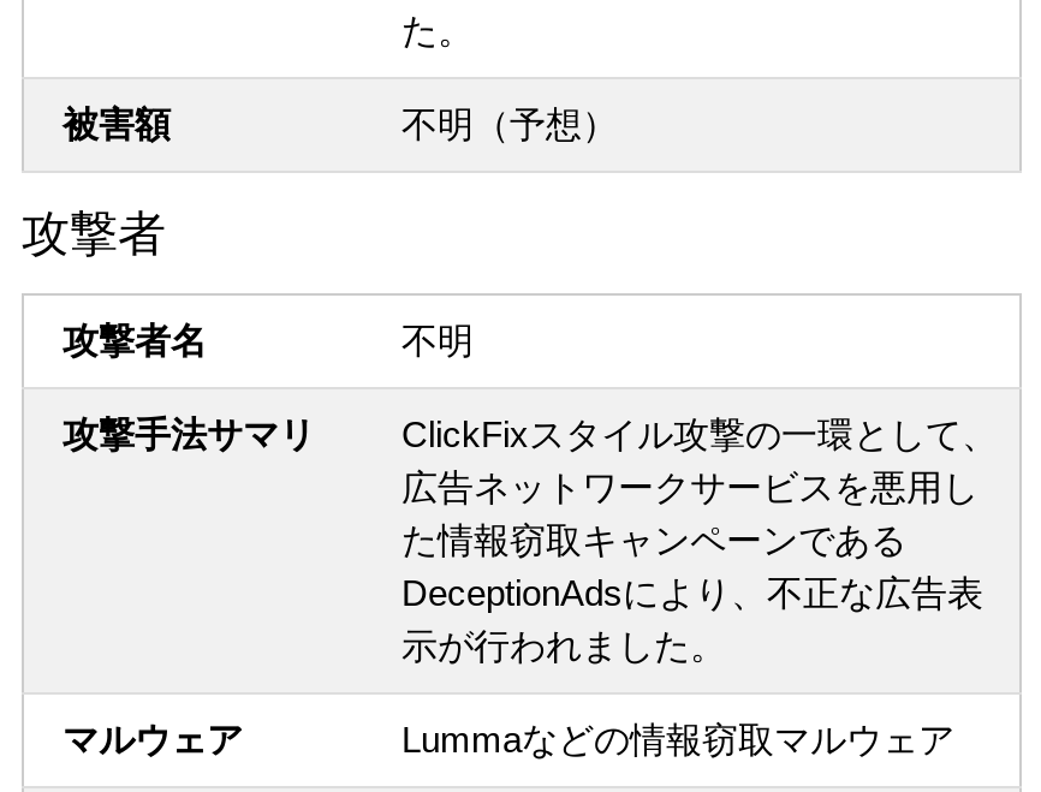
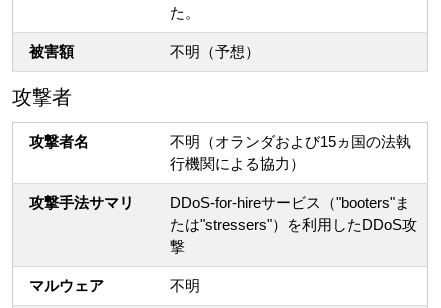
moved down: 不明

+ 不明（オランダおよび15ヵ国の法執
+ 行機関による協力）

moved down: 攻撃手法サマリ

- ClickFixスタイル攻撃の一環として、
- 広告ネットワークサービスを悪用し
- た情報窃取キャンペーンである
- DeceptionAdsにより、不正な広告表
- 示が行われました。
+ DDoS-for-hireサービス（"booters"ま
+ たは"stressers"）を利用したDDoS攻
+ 撃

- Lummaなどの情報窃取マルウェア
